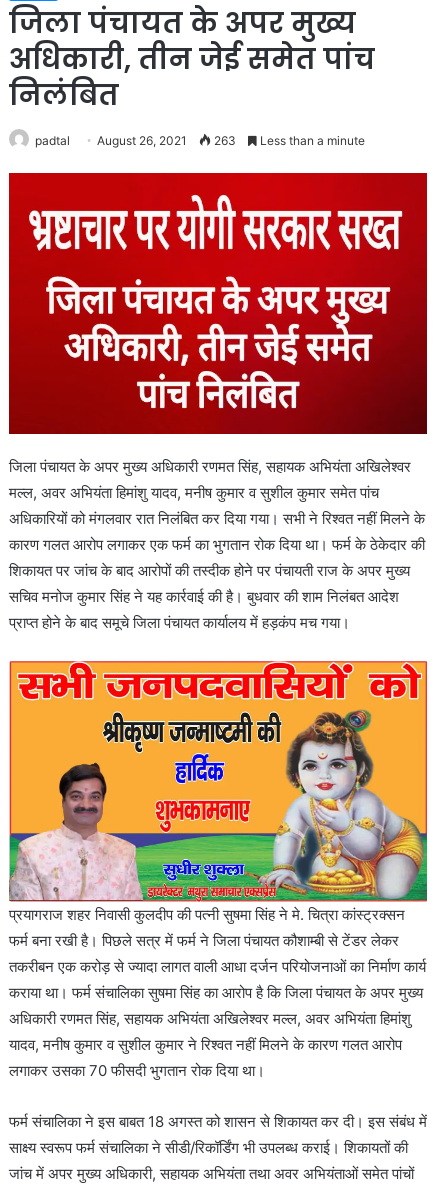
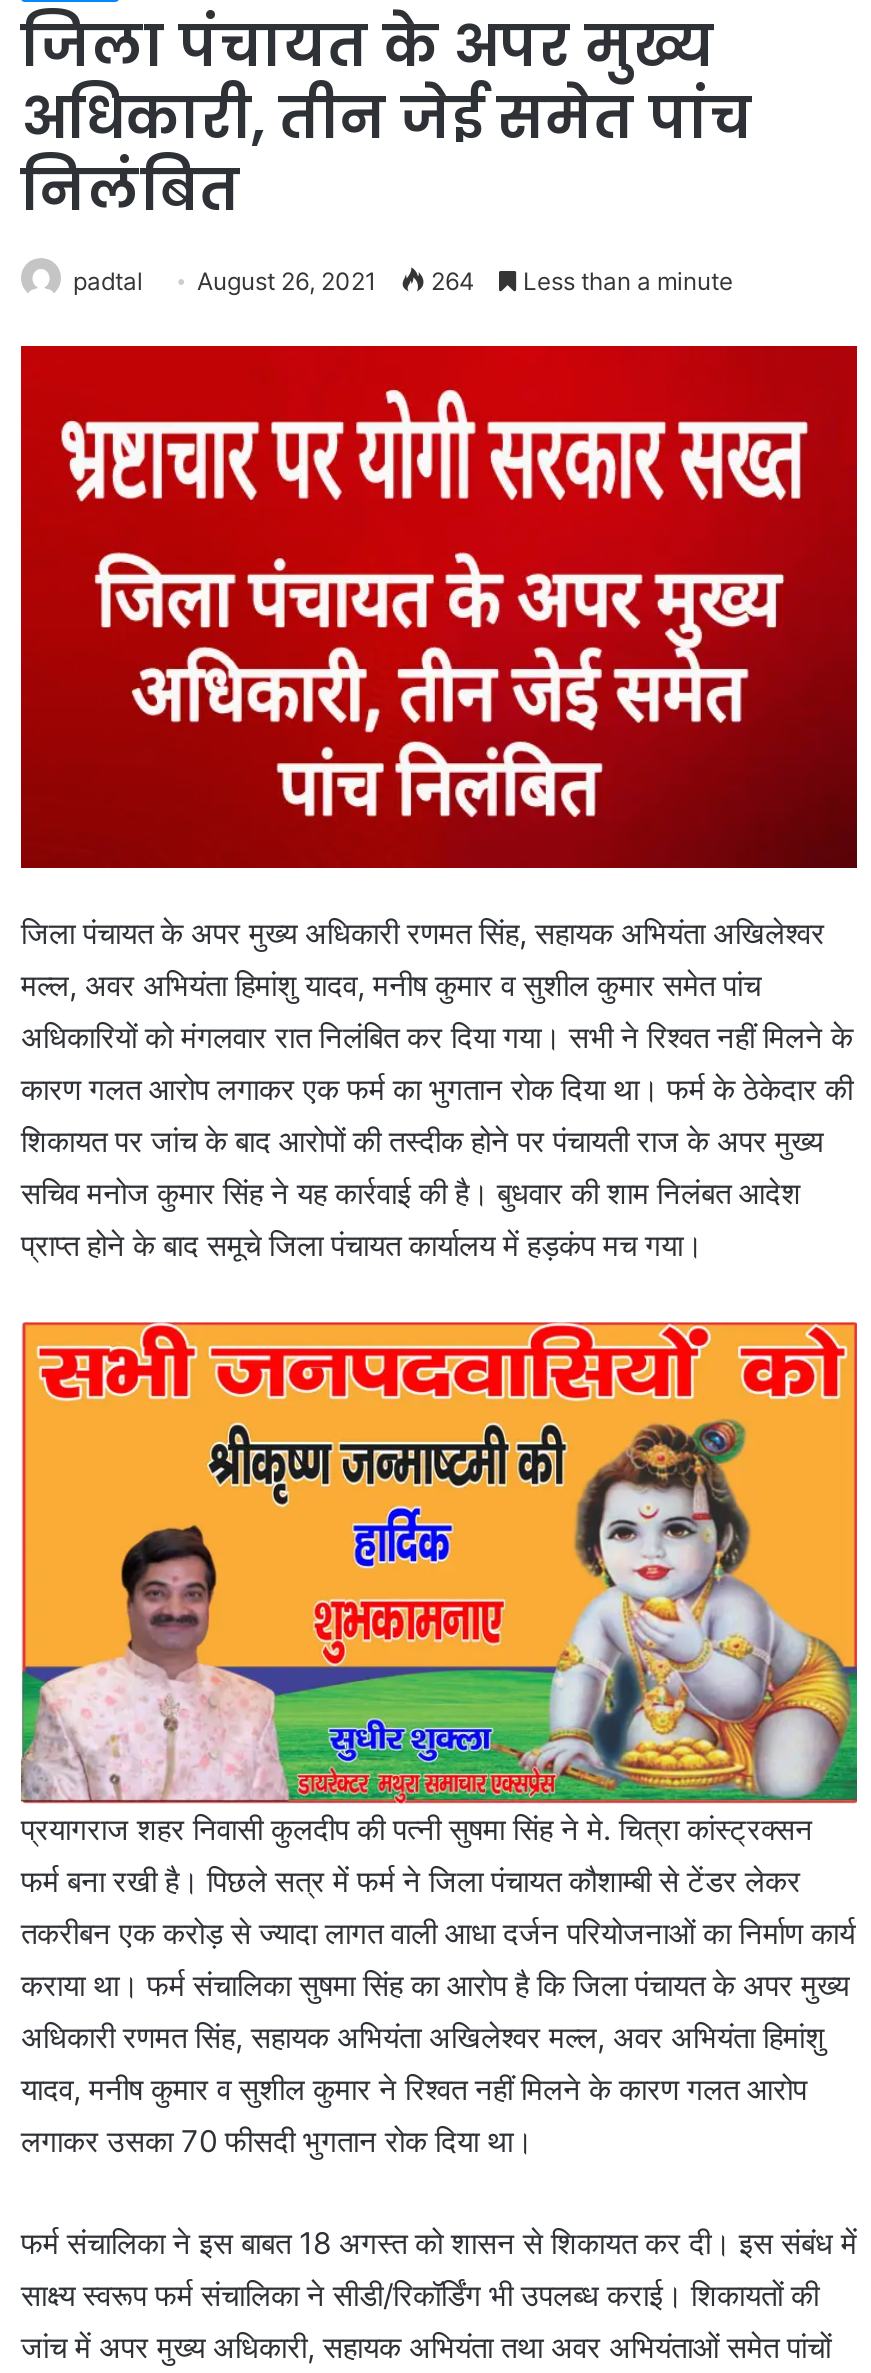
- padtal August 26, 2021 263 Less than a minute
+ padtal August 26, 2021 264 Less than a minute
